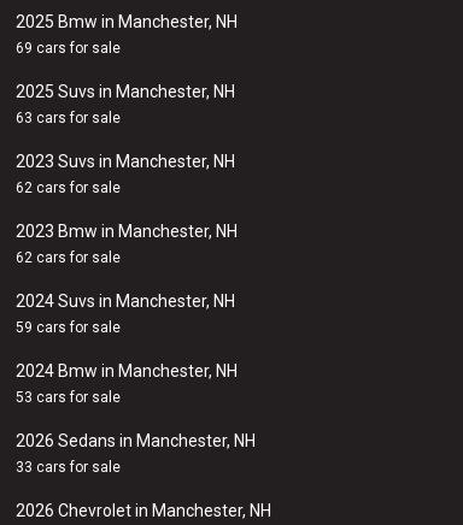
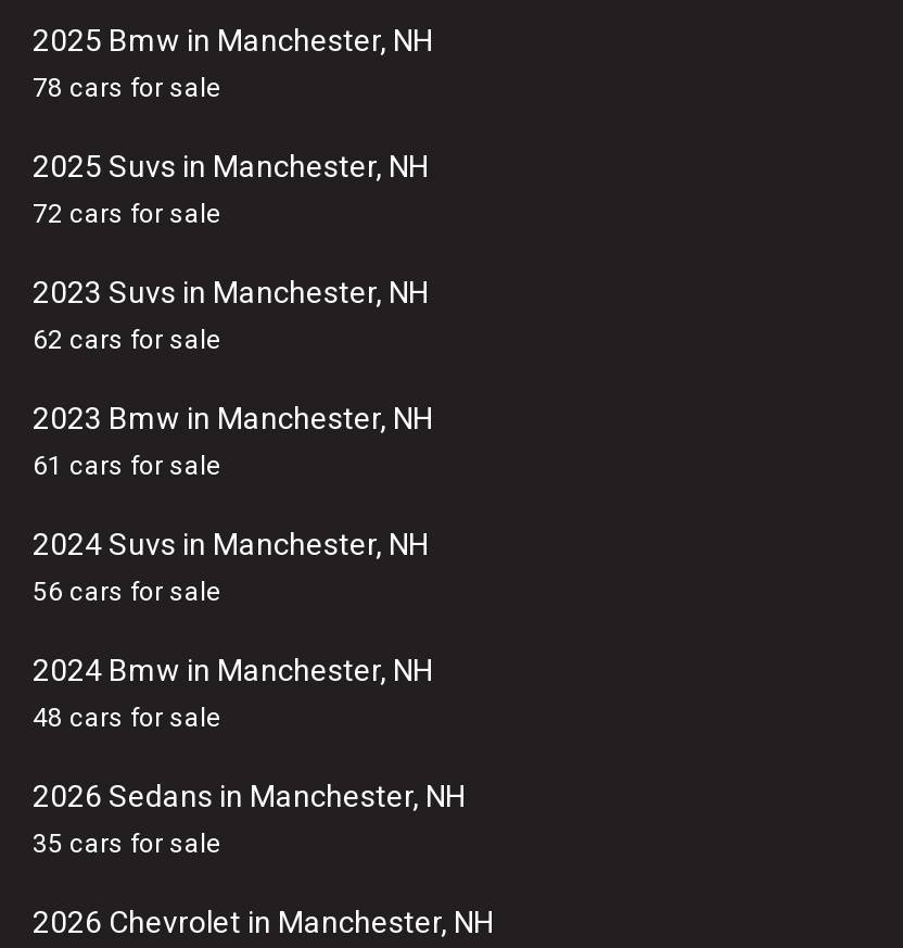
- 69 cars for sale
+ 78 cars for sale

- 63 cars for sale
+ 72 cars for sale

- 62 cars for sale
+ 61 cars for sale

- 59 cars for sale
+ 56 cars for sale

- 53 cars for sale
+ 48 cars for sale

- 33 cars for sale
+ 35 cars for sale
